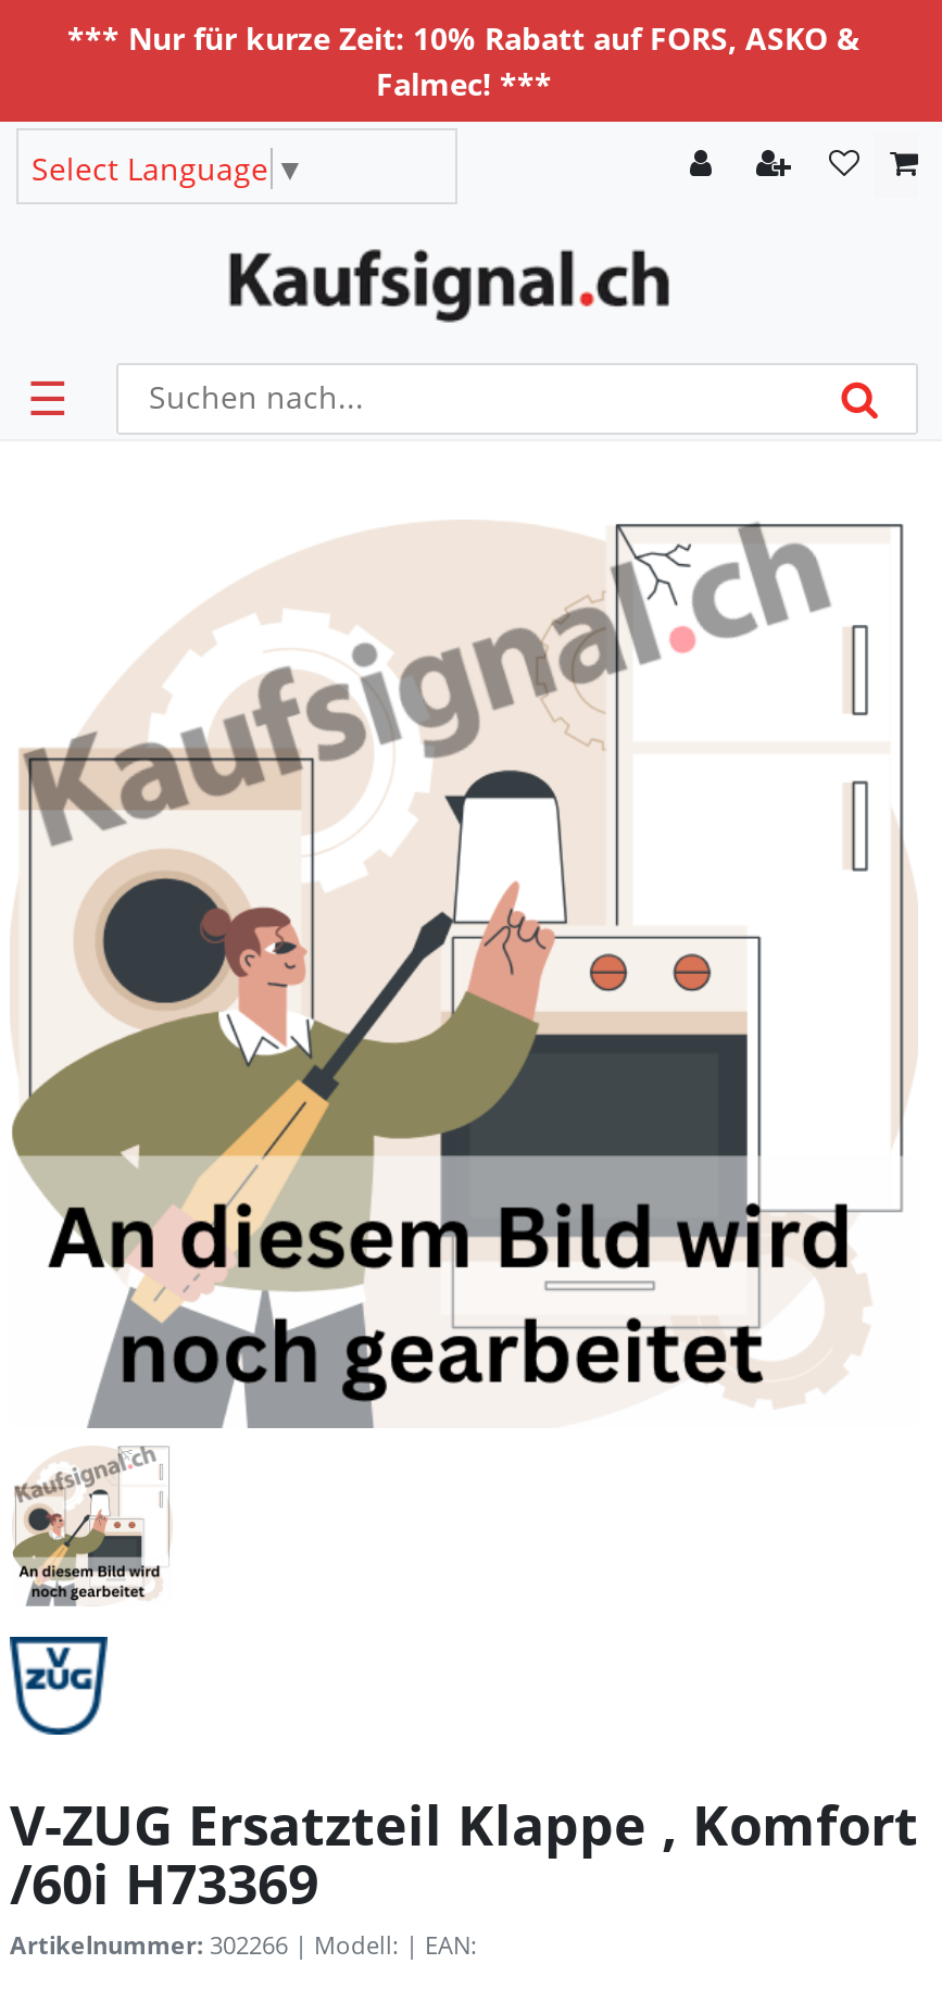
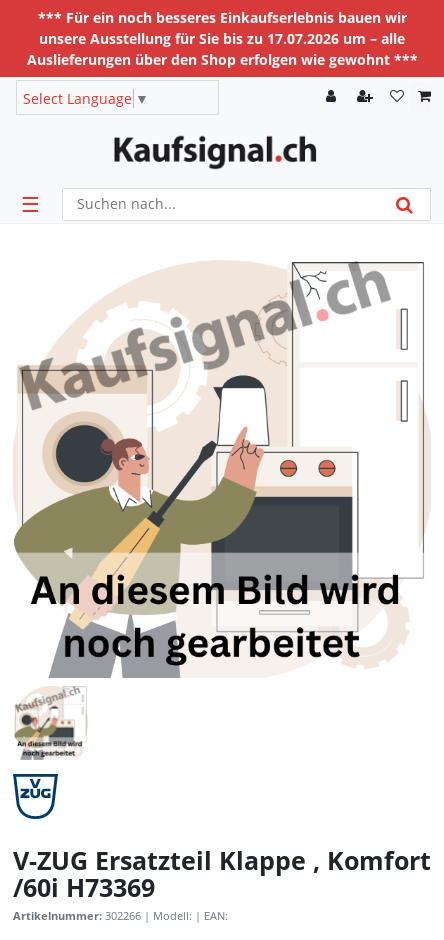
- *** Nur für kurze Zeit: 10% Rabatt auf FORS, ASKO &
- Falmec! ***
+ *** Für ein noch besseres Einkaufserlebnis bauen wir
+ unsere Ausstellung für Sie bis zu 17.07.2026 um – alle
+ Auslieferungen über den Shop erfolgen wie gewohnt ***
